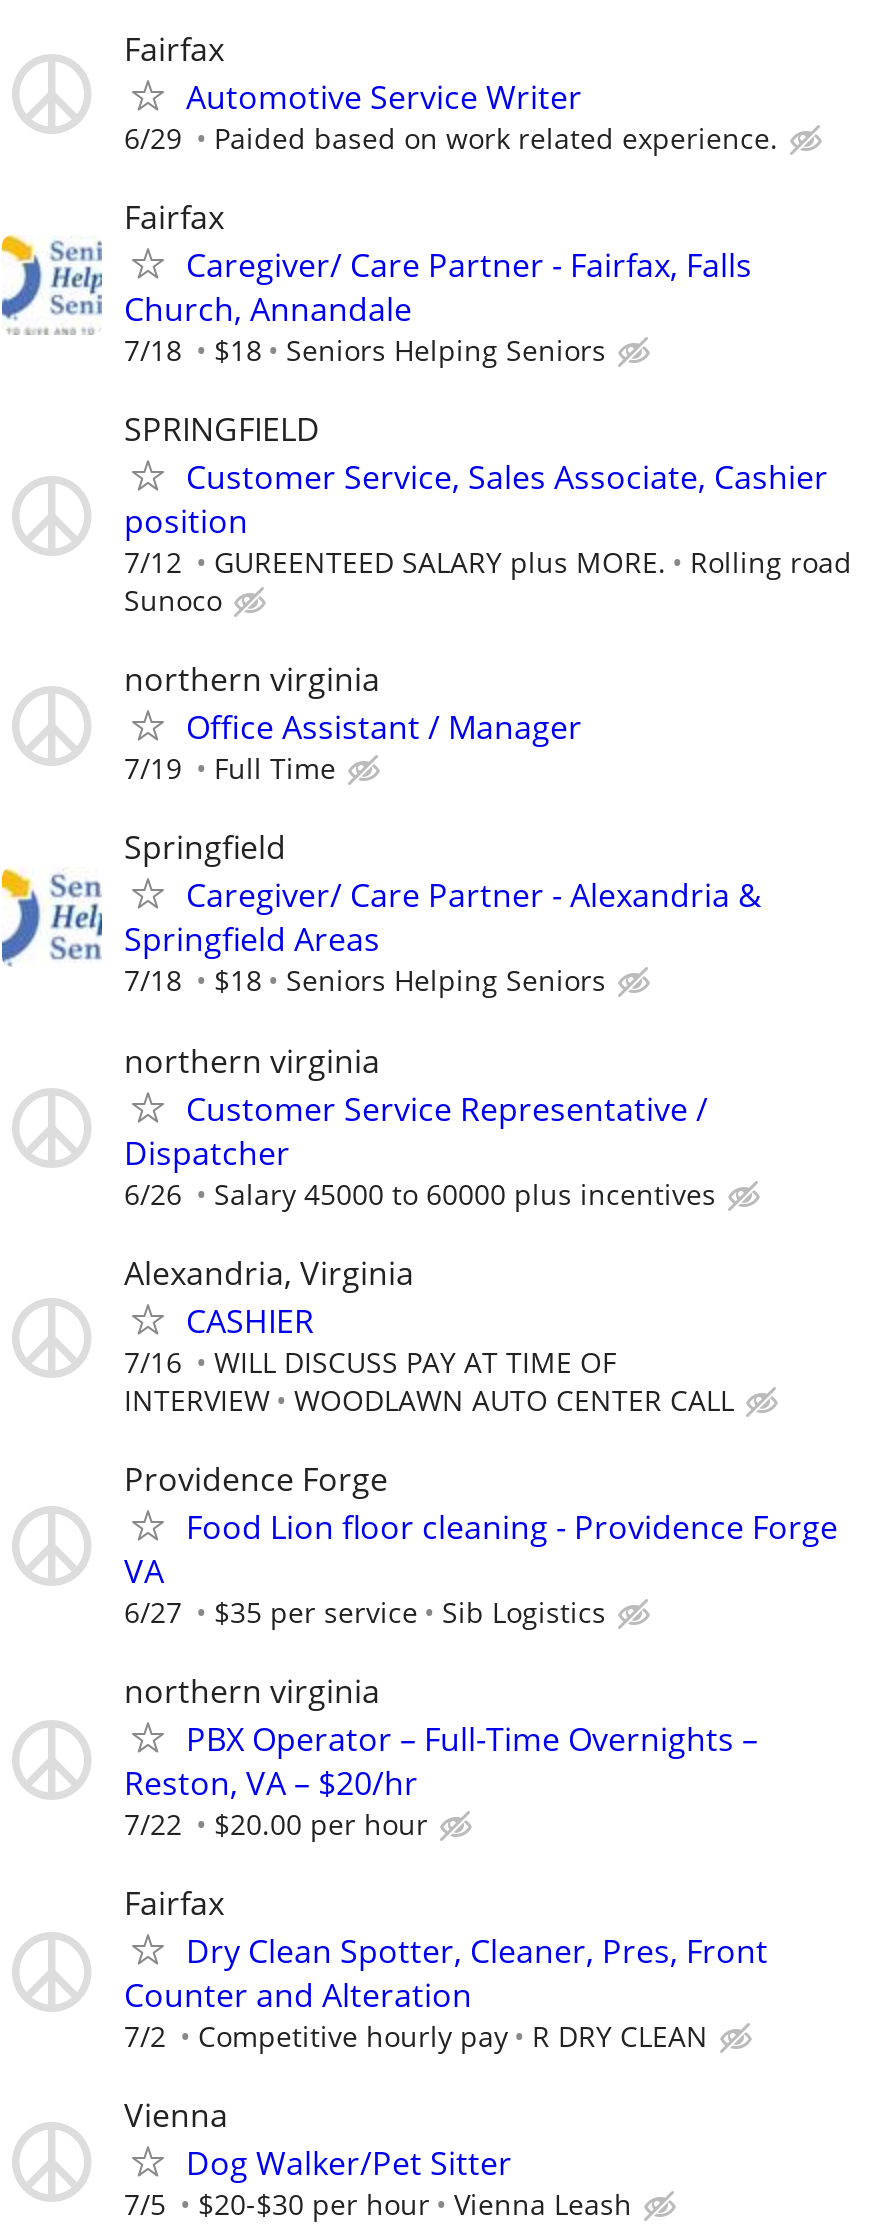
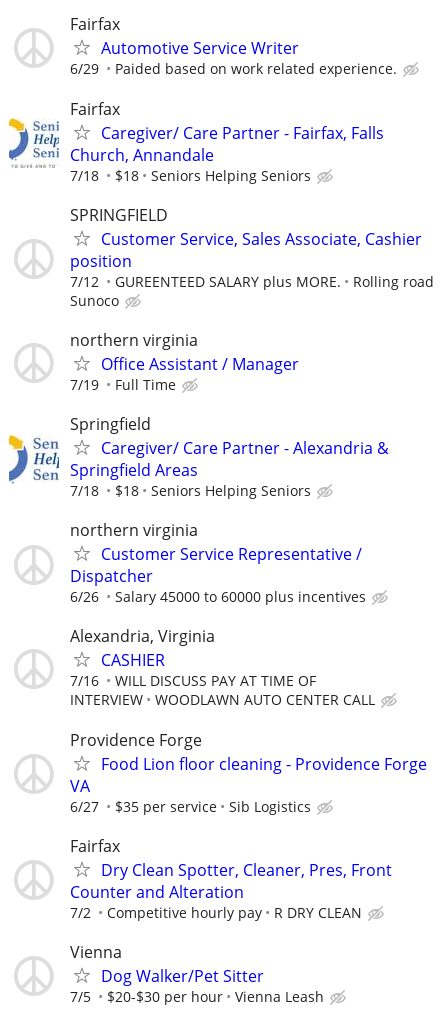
- northern virginia
- PBX Operator – Full-Time Overnights –
- Reston, VA – $20/hr
- 7/22
- $20.00 per hour
